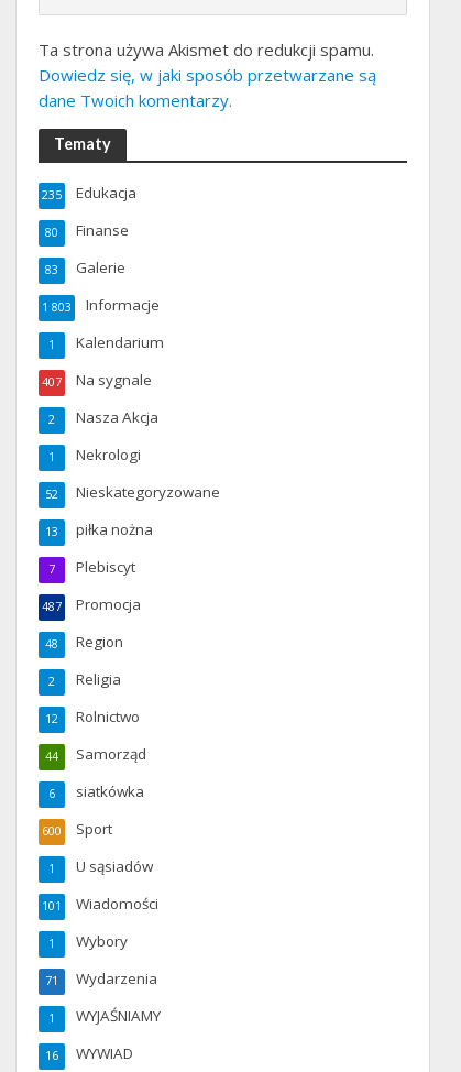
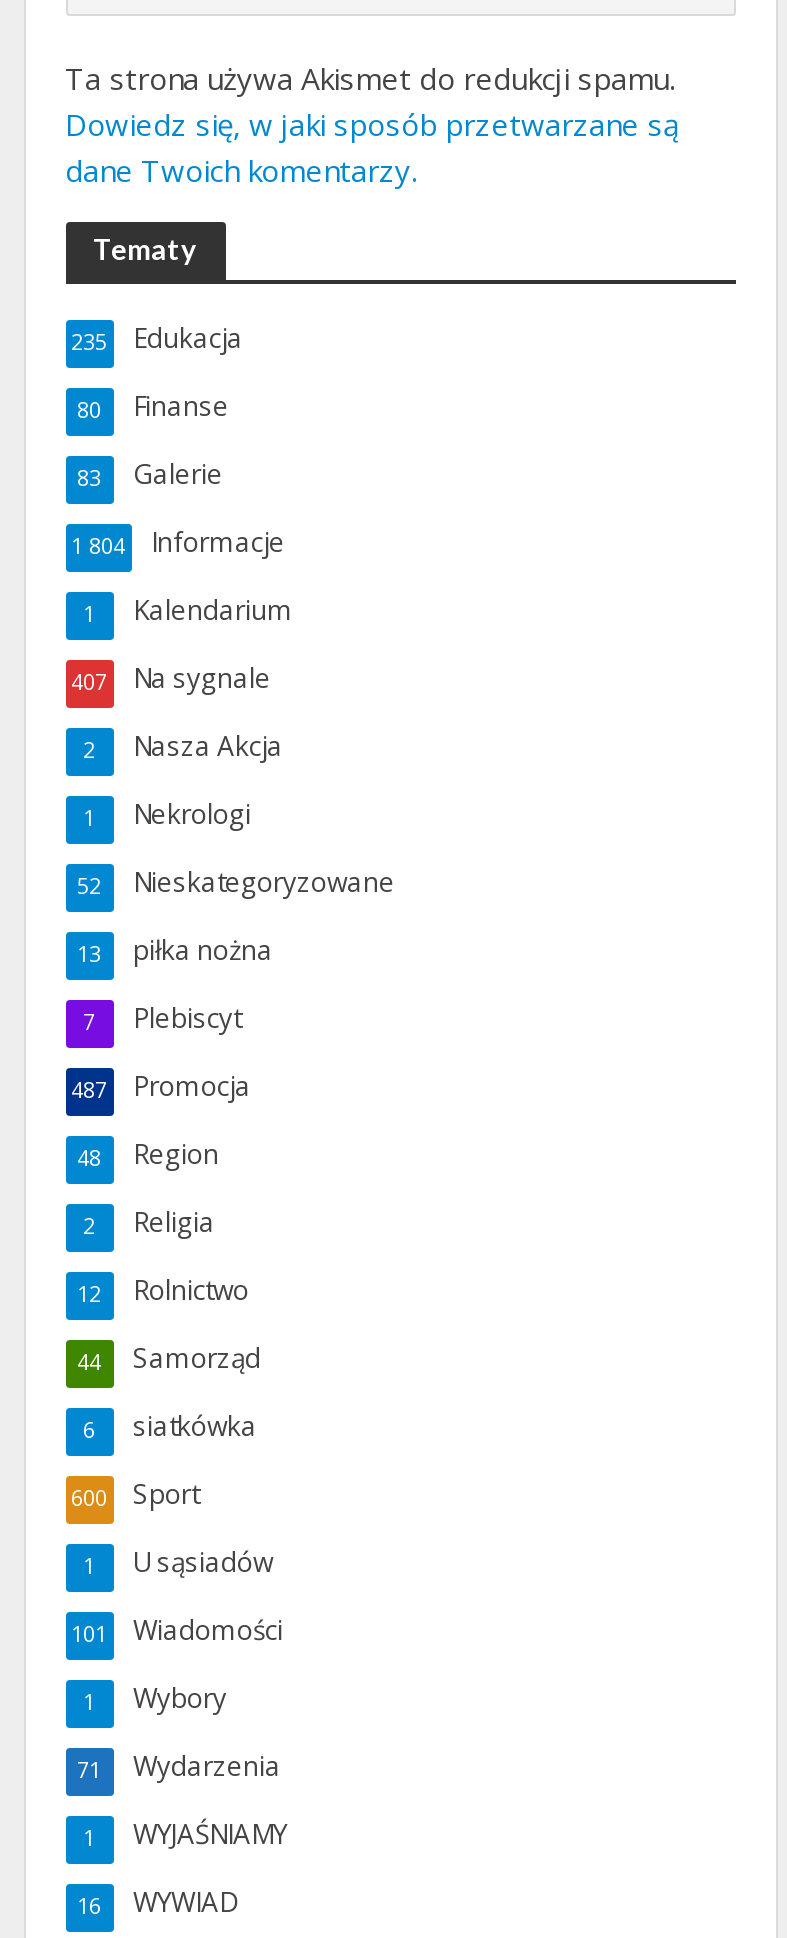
- 1 803 Informacje
+ 1 804 Informacje
